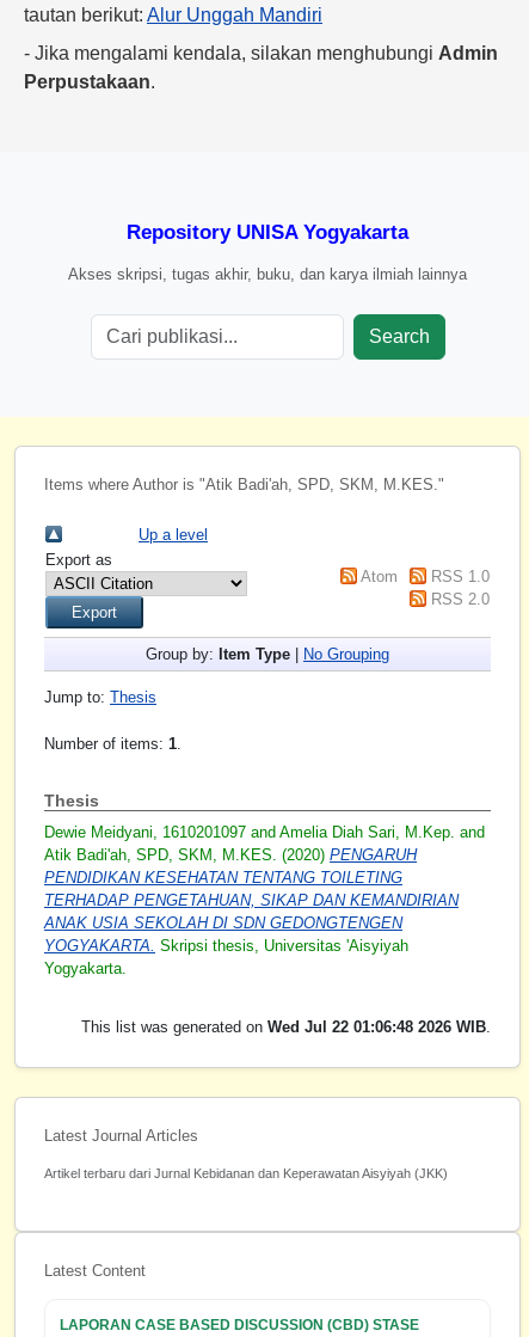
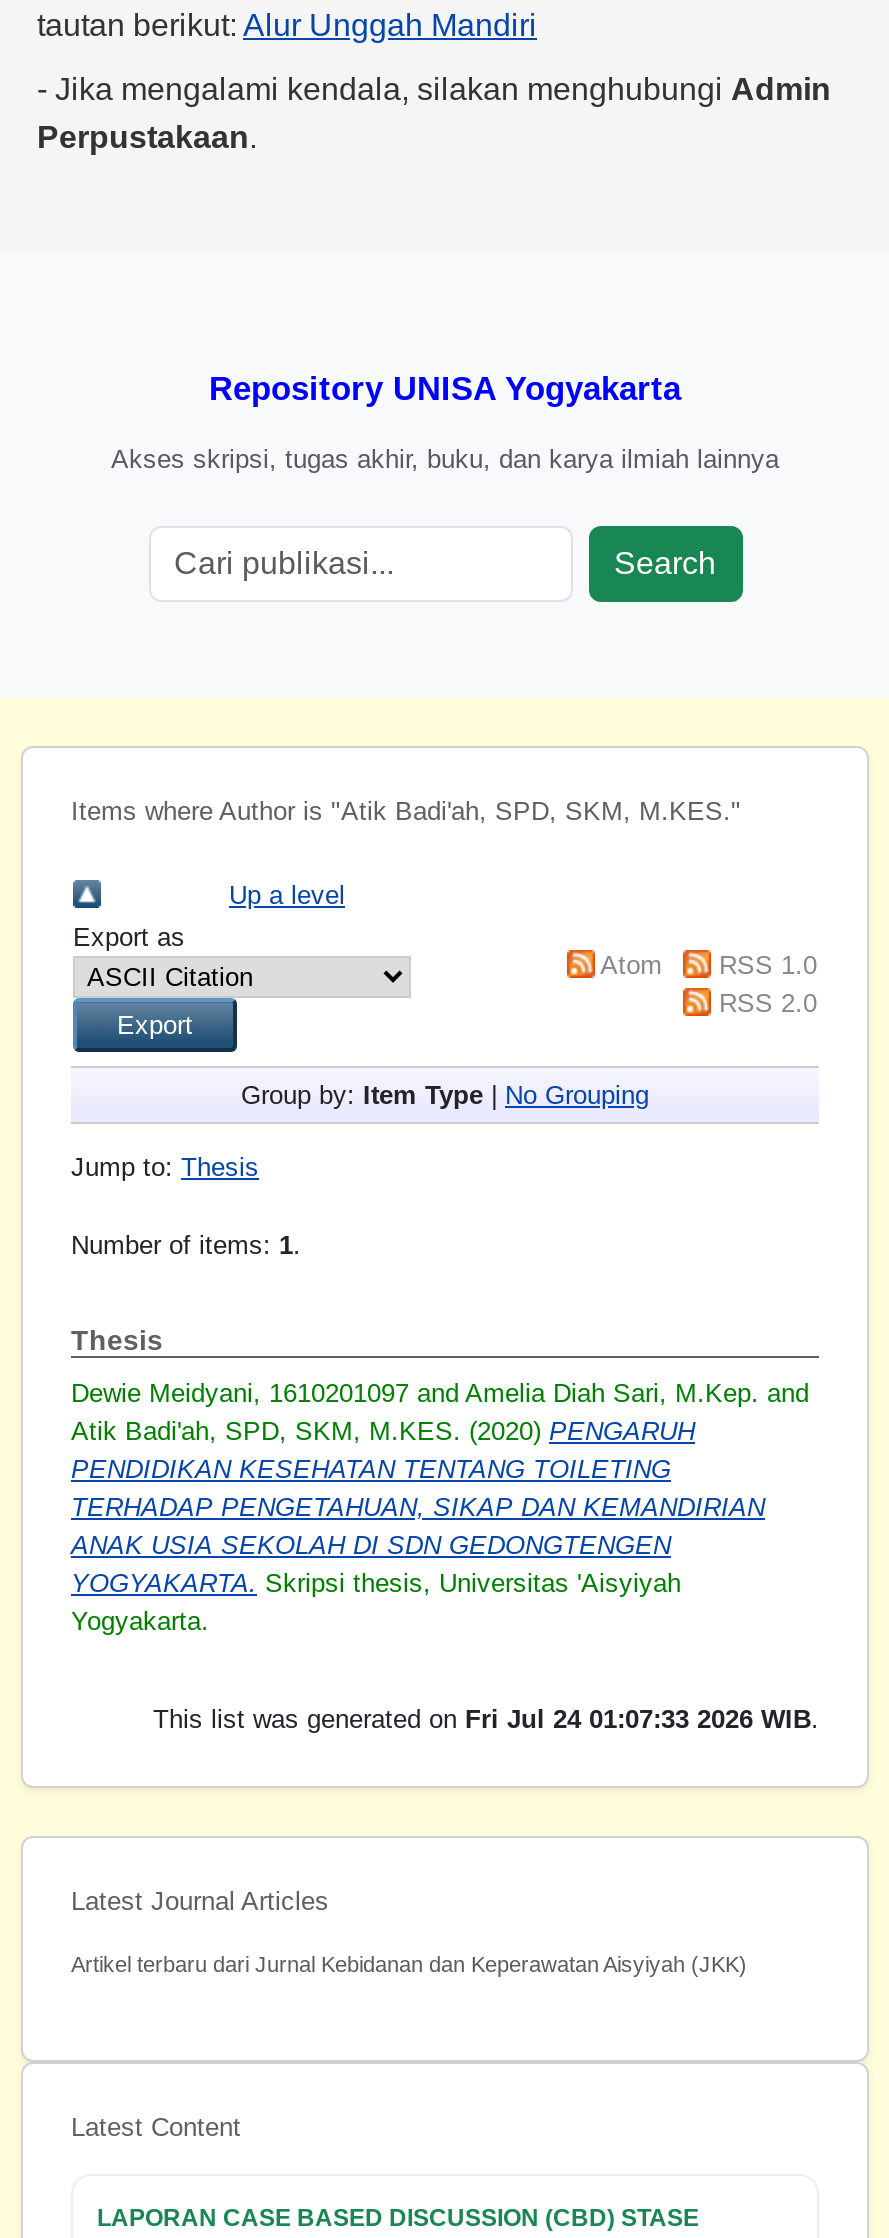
- This list was generated on Wed Jul 22 01:06:48 2026 WIB.
+ This list was generated on Fri Jul 24 01:07:33 2026 WIB.
